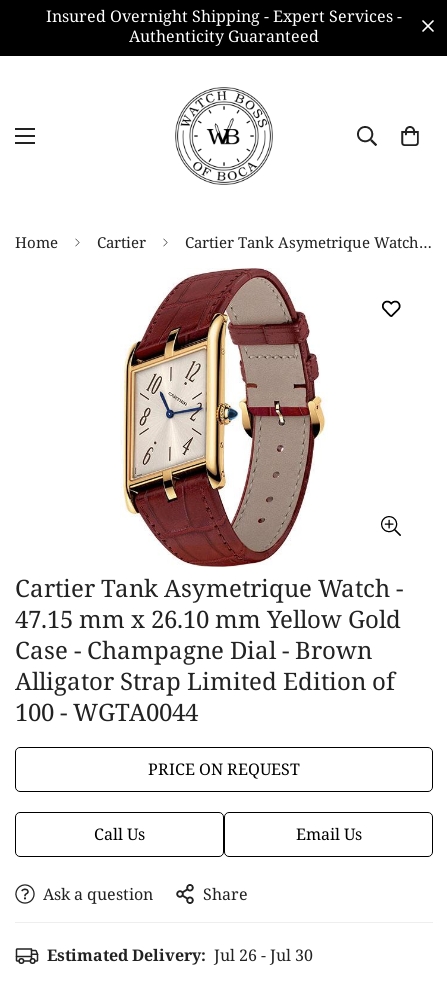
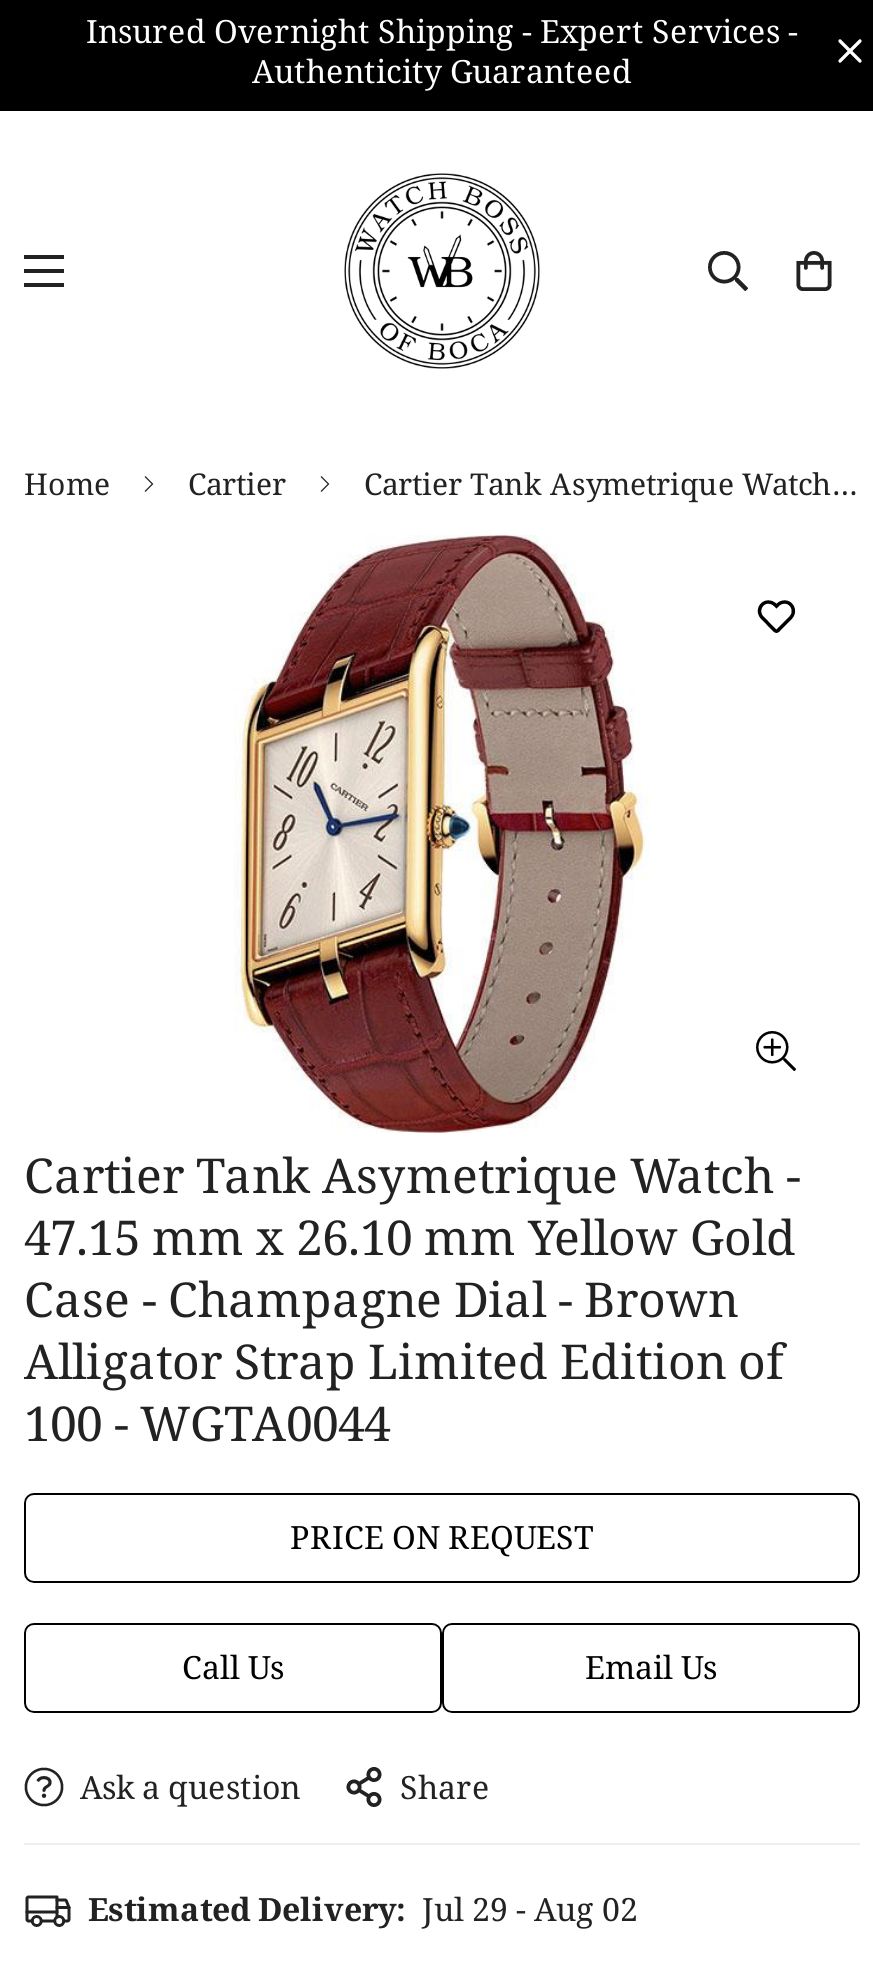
- Estimated Delivery: Jul 26 - Jul 30
+ Estimated Delivery: Jul 29 - Aug 02
